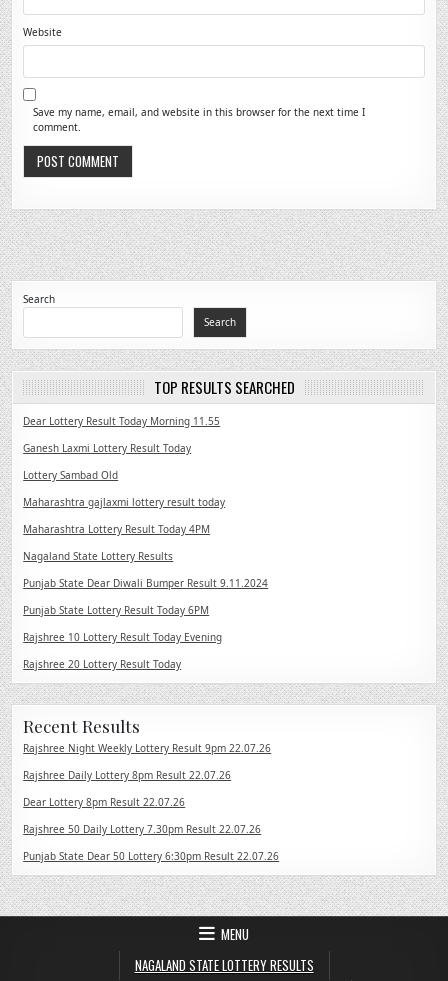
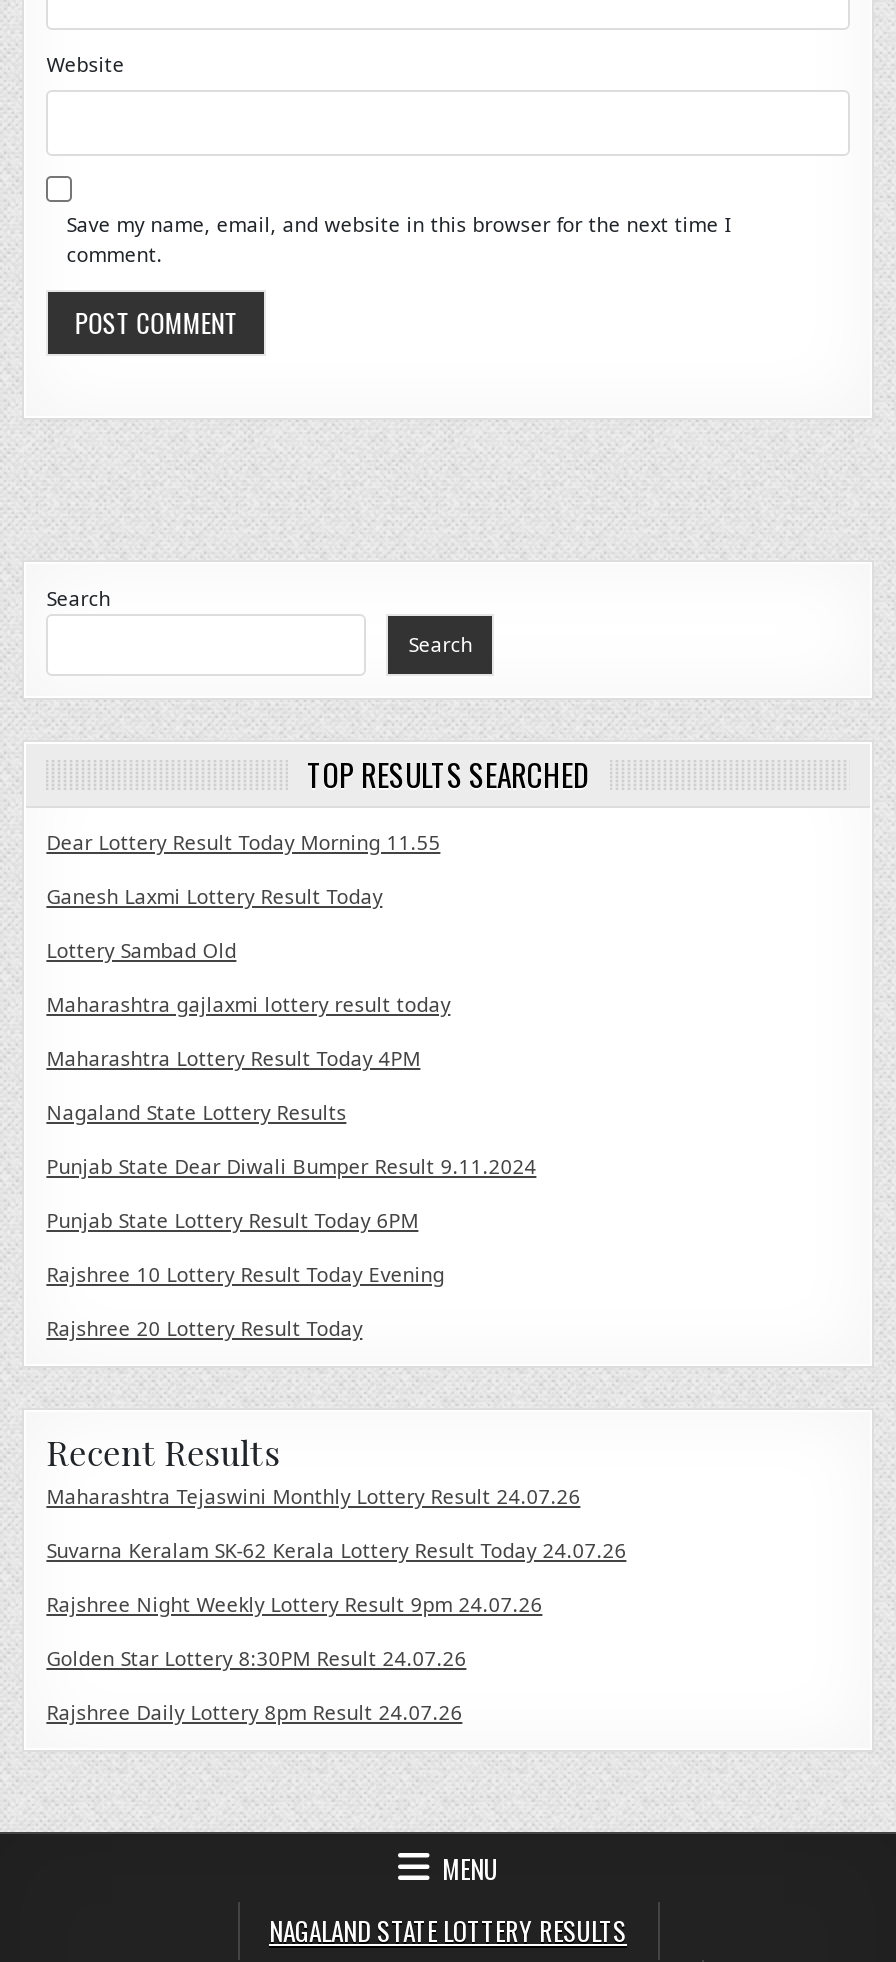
- Rajshree Night Weekly Lottery Result 9pm 22.07.26
+ Maharashtra Tejaswini Monthly Lottery Result 24.07.26

- Rajshree Daily Lottery 8pm Result 22.07.26
+ Suvarna Keralam SK-62 Kerala Lottery Result Today 24.07.26

- Dear Lottery 8pm Result 22.07.26
+ Rajshree Night Weekly Lottery Result 9pm 24.07.26

- Rajshree 50 Daily Lottery 7.30pm Result 22.07.26
+ Golden Star Lottery 8:30PM Result 24.07.26

- Punjab State Dear 50 Lottery 6:30pm Result 22.07.26
+ Rajshree Daily Lottery 8pm Result 24.07.26
